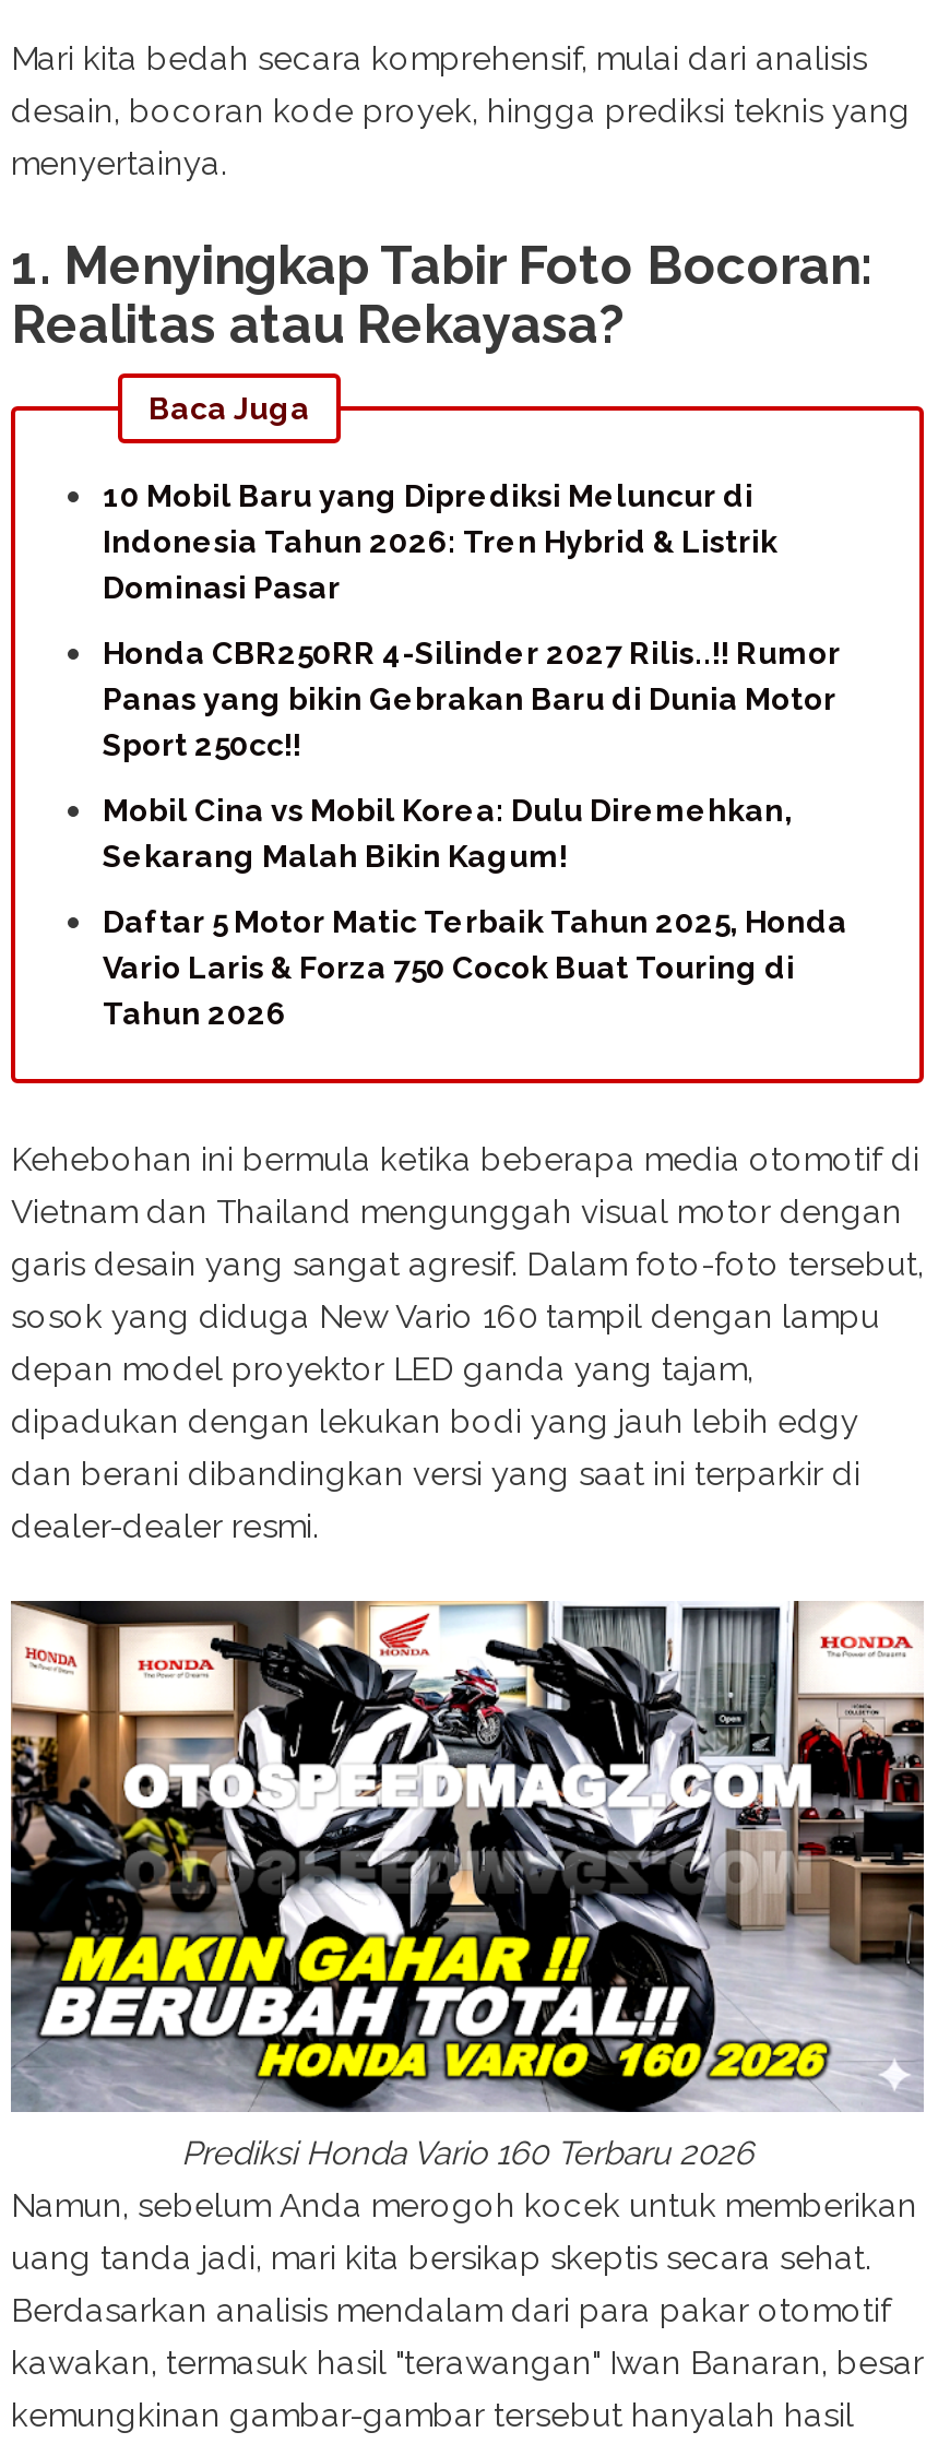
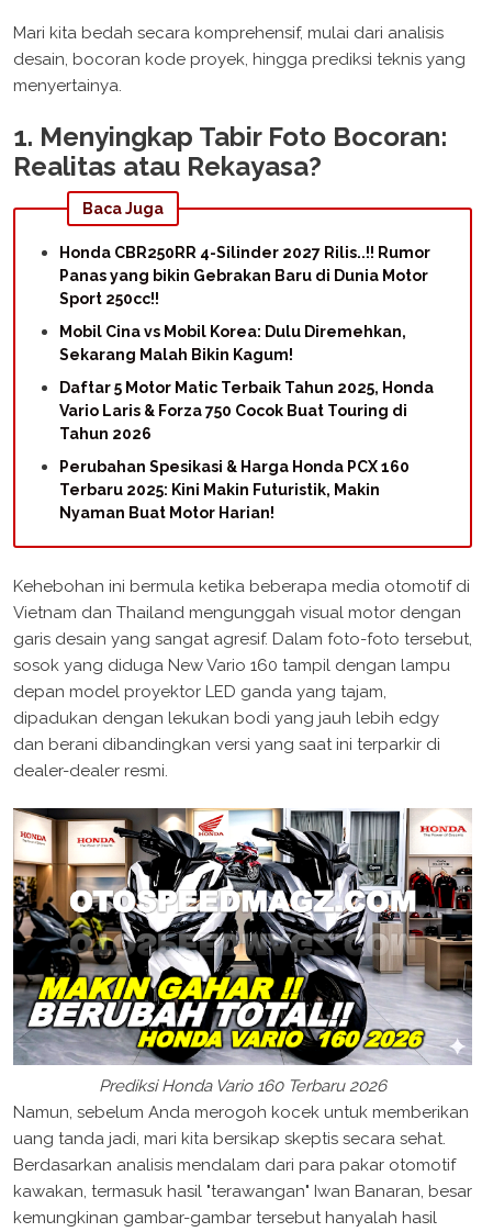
- 10 Mobil Baru yang Diprediksi Meluncur di
- Indonesia Tahun 2026: Tren Hybrid & Listrik
- Dominasi Pasar

moved up: Honda CBR250RR 4-Silinder 2027 Rilis..!! Rumor | Panas yang bikin Gebrakan Baru di Dunia Motor | Sport 250cc!! | Mobil Cina vs Mobil Korea: Dulu Diremehkan, | Sekarang Malah Bikin Kagum! | Daftar 5 Motor Matic Terbaik Tahun 2025, Honda | Vario Laris & Forza 750 Cocok Buat Touring di | Tahun 2026

+ Perubahan Spesikasi & Harga Honda PCX 160
+ Terbaru 2025: Kini Makin Futuristik, Makin
+ Nyaman Buat Motor Harian!
